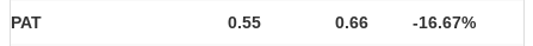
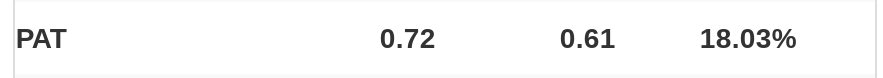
- 0.55
+ 0.72

- 0.66
+ 0.61

- -16.67%
+ 18.03%
